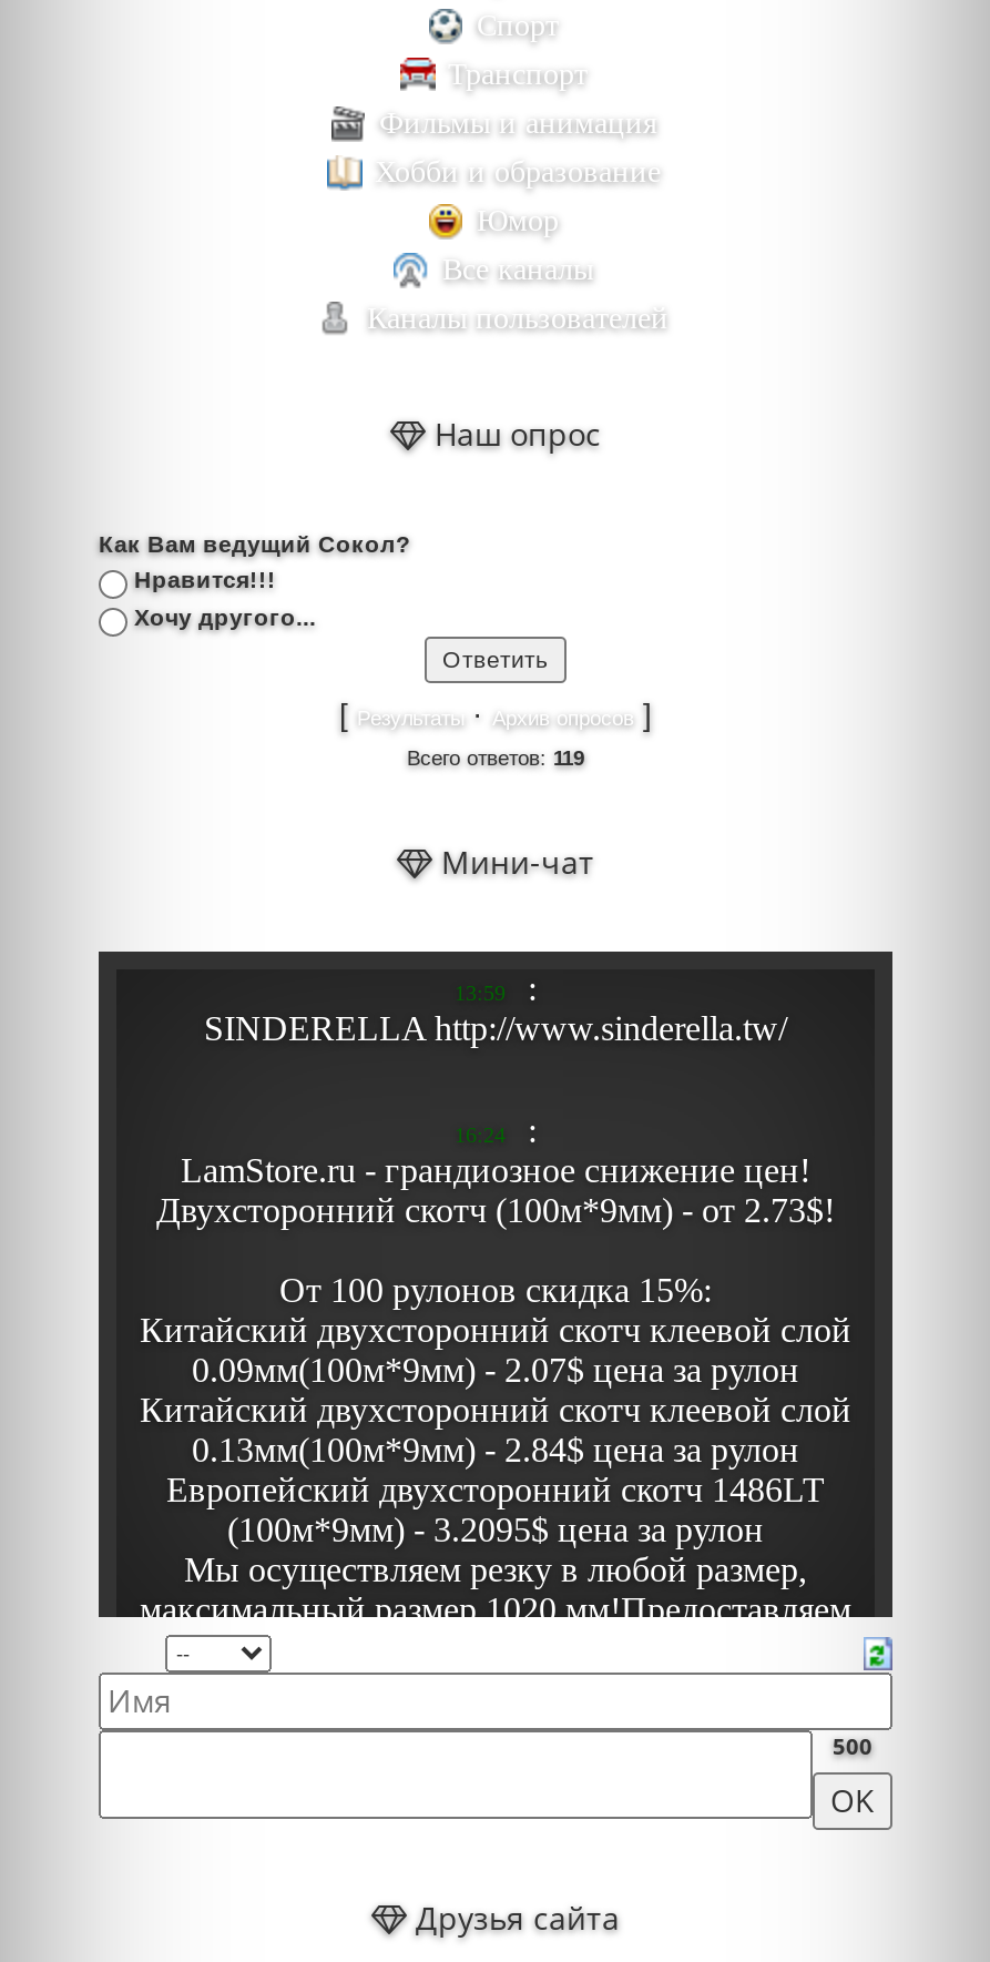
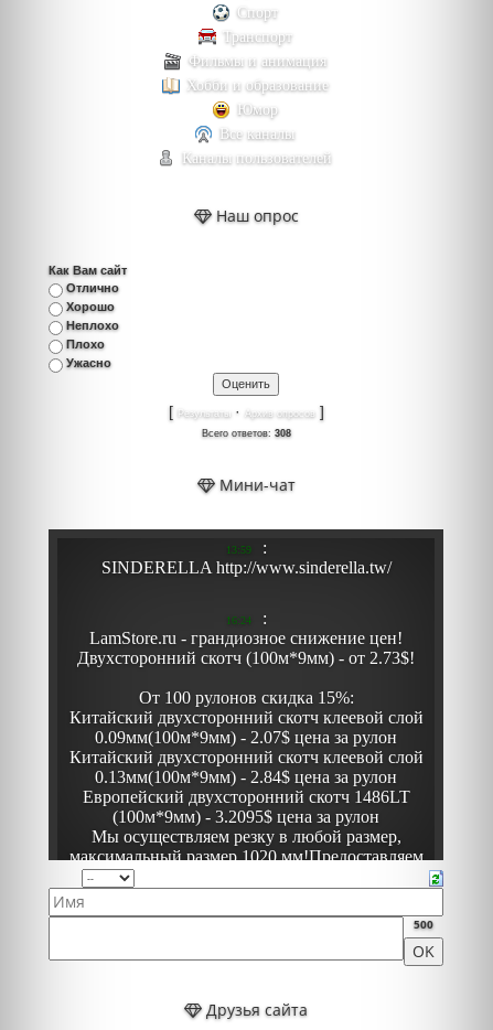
- Как Вам ведущий Сокол?
- Нравится!!!
- Хочу другого...
+ Как Вам сайт
+ Отлично
+ Хорошо
+ Неплохо
+ Плохо
+ Ужасно

- Всего ответов: 119
+ Всего ответов: 308
